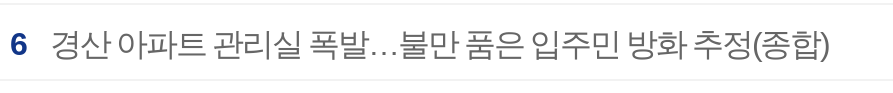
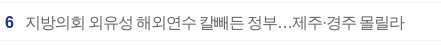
- 경산 아파트 관리실 폭발…불만 품은 입주민 방화 추정(종합)
+ 지방의회 외유성 해외연수 칼빼든 정부…제주·경주 몰릴라
